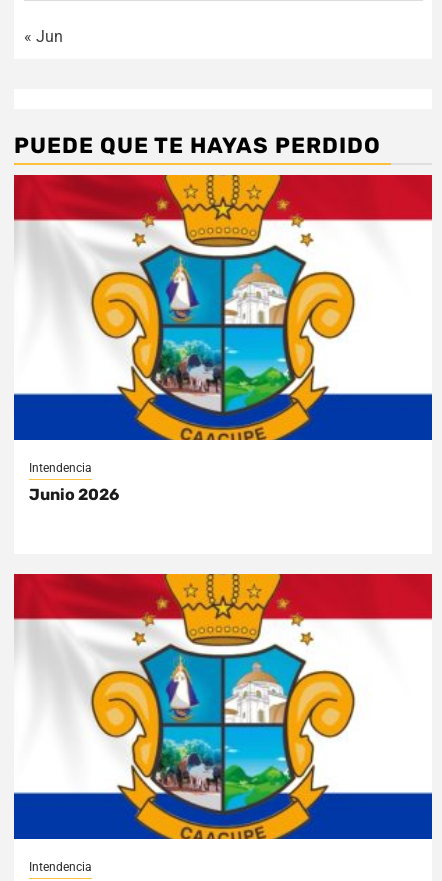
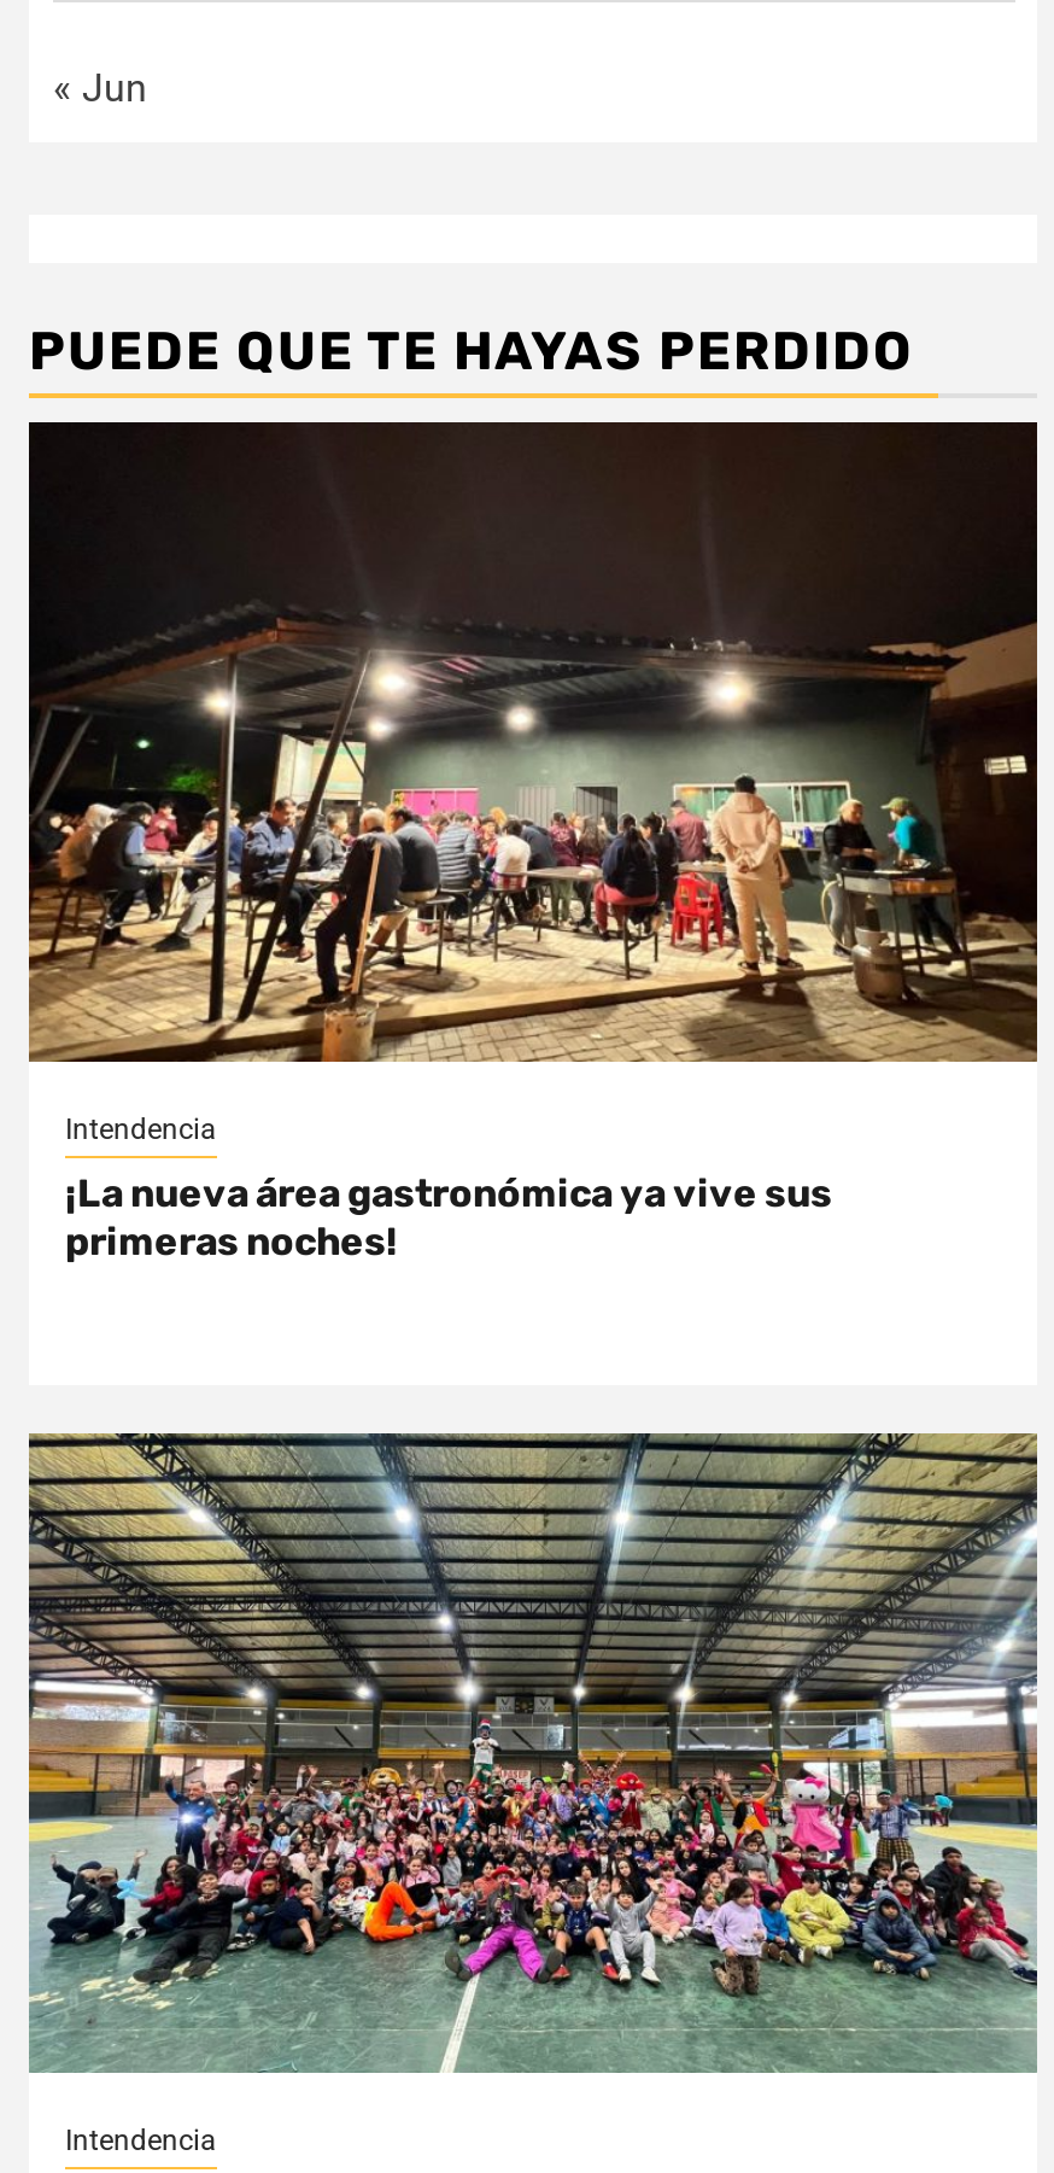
- [image]
+ [image]

- Junio 2026
+ ¡La nueva área gastronómica ya vive sus
+ primeras noches!

- [image]
+ [image]
